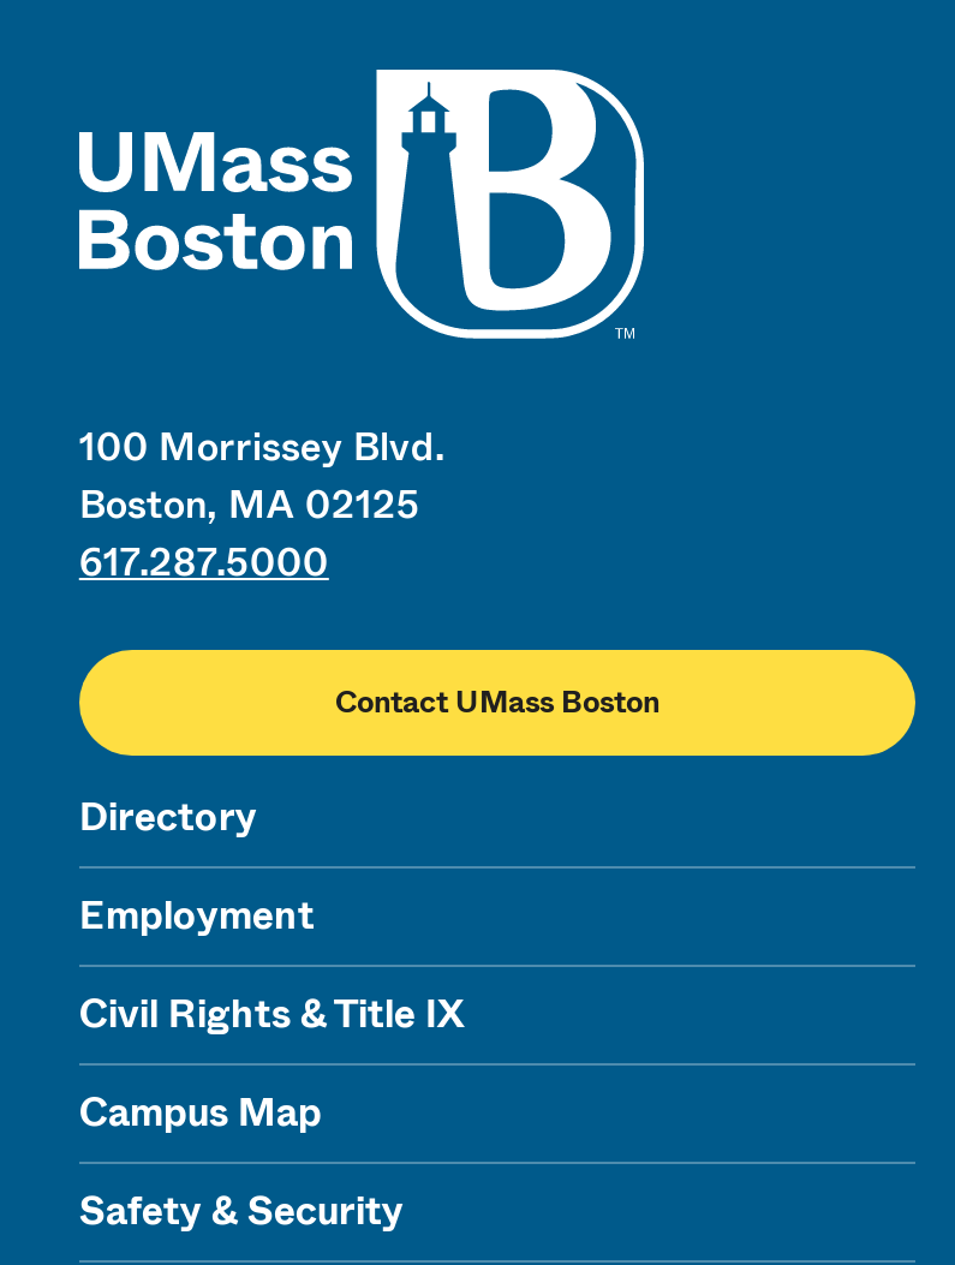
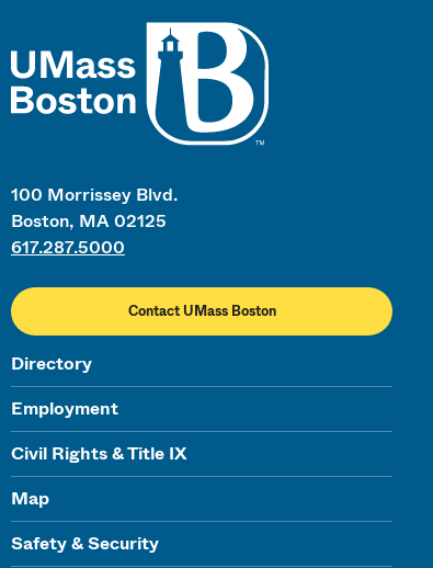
- Campus Map
+ Map
